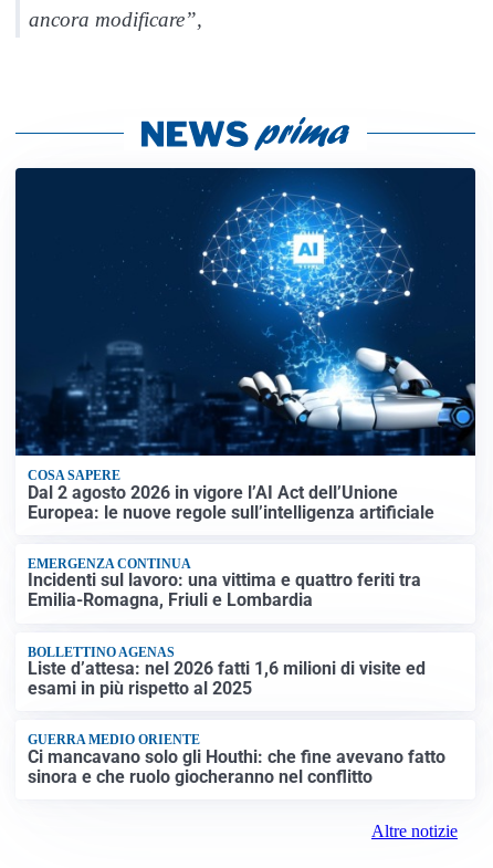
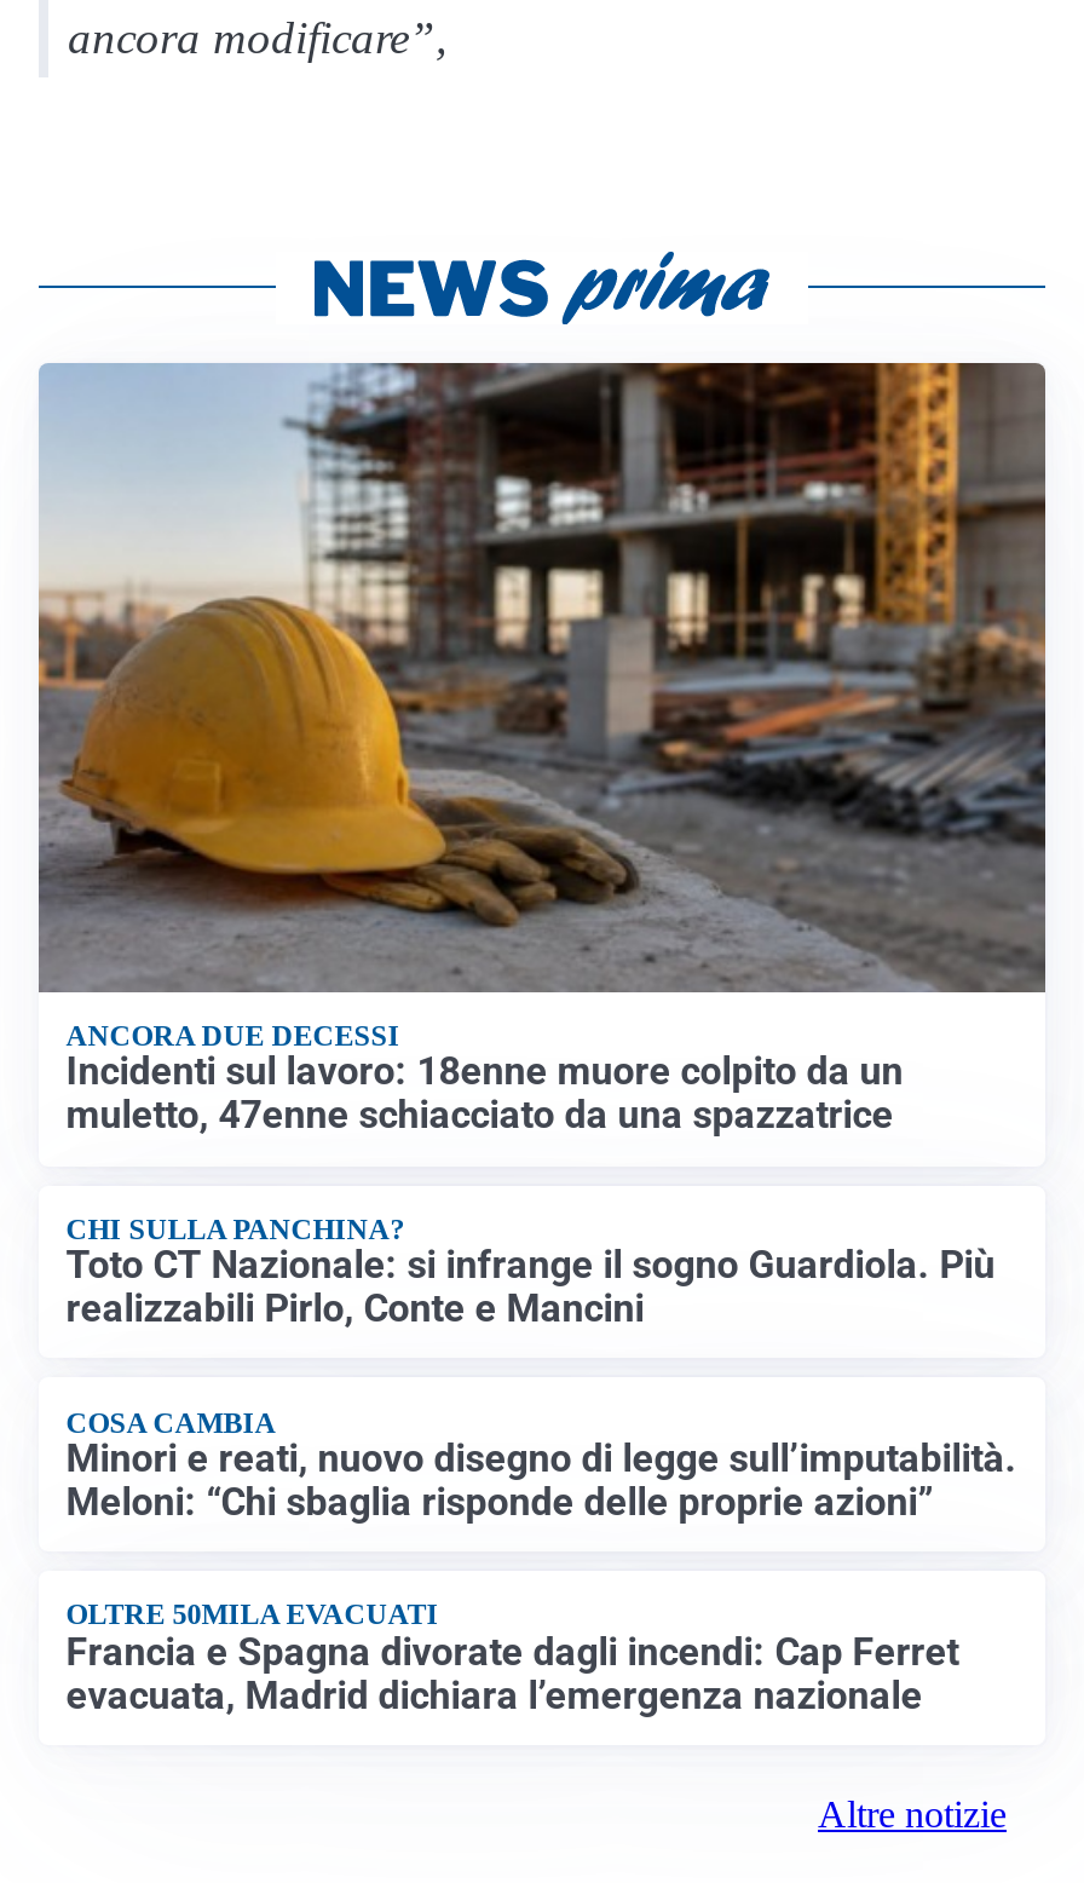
- [image]
- COSA SAPERE
- Dal 2 agosto 2026 in vigore l’AI Act dell’Unione
- Europea: le nuove regole sull’intelligenza artificiale
+ [image]
+ ANCORA DUE DECESSI
+ Incidenti sul lavoro: 18enne muore colpito da un
+ muletto, 47enne schiacciato da una spazzatrice

- EMERGENZA CONTINUA
- Incidenti sul lavoro: una vittima e quattro feriti tra
- Emilia-Romagna, Friuli e Lombardia
+ CHI SULLA PANCHINA?
+ Toto CT Nazionale: si infrange il sogno Guardiola. Più
+ realizzabili Pirlo, Conte e Mancini

- BOLLETTINO AGENAS
- Liste d’attesa: nel 2026 fatti 1,6 milioni di visite ed
- esami in più rispetto al 2025
+ COSA CAMBIA
+ Minori e reati, nuovo disegno di legge sull’imputabilità.
+ Meloni: “Chi sbaglia risponde delle proprie azioni”

- GUERRA MEDIO ORIENTE
- Ci mancavano solo gli Houthi: che fine avevano fatto
- sinora e che ruolo giocheranno nel conflitto
+ OLTRE 50MILA EVACUATI
+ Francia e Spagna divorate dagli incendi: Cap Ferret
+ evacuata, Madrid dichiara l’emergenza nazionale
